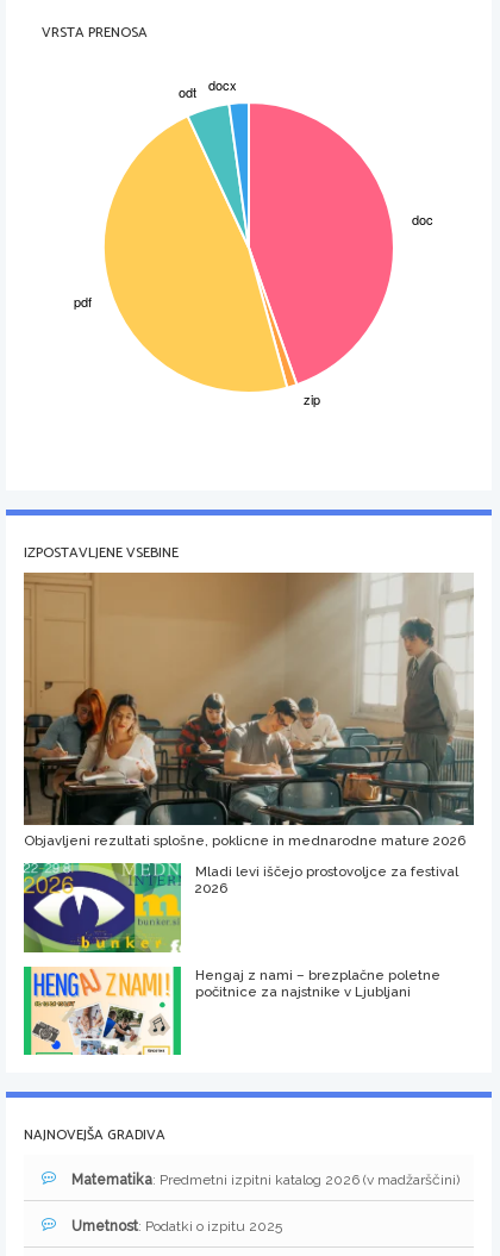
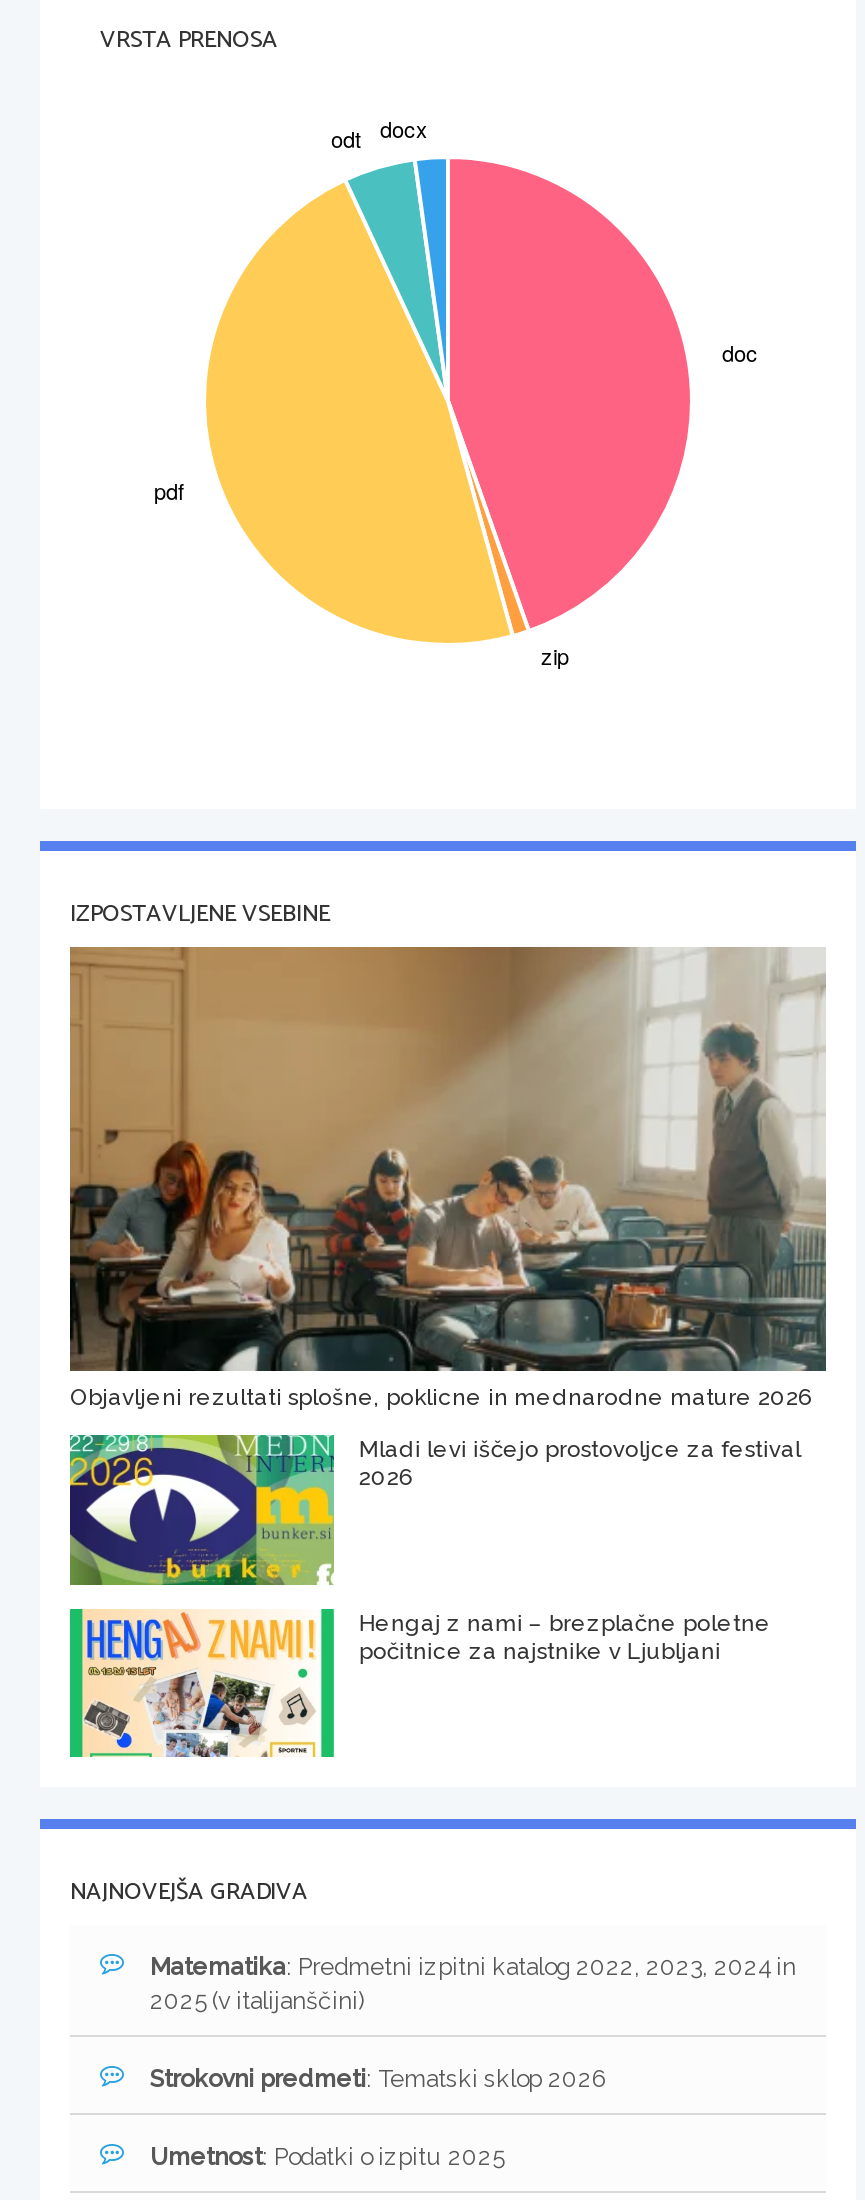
- Matematika: Predmetni izpitni katalog 2026 (v madžarščini)
+ Matematika: Predmetni izpitni katalog 2022, 2023, 2024 in
+ 2025 (v italijanščini)
+ Strokovni predmeti: Tematski sklop 2026
